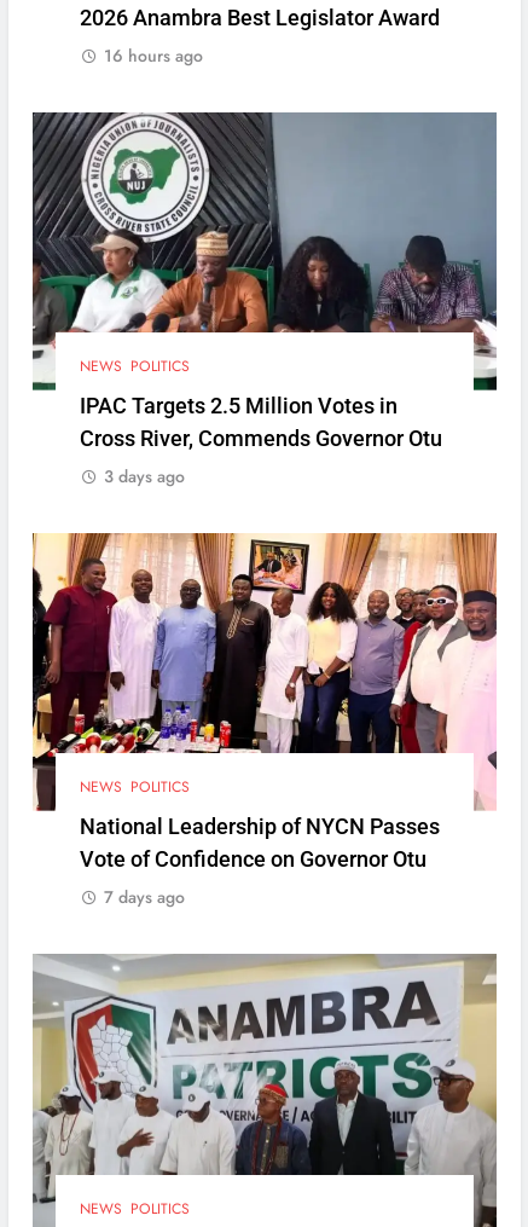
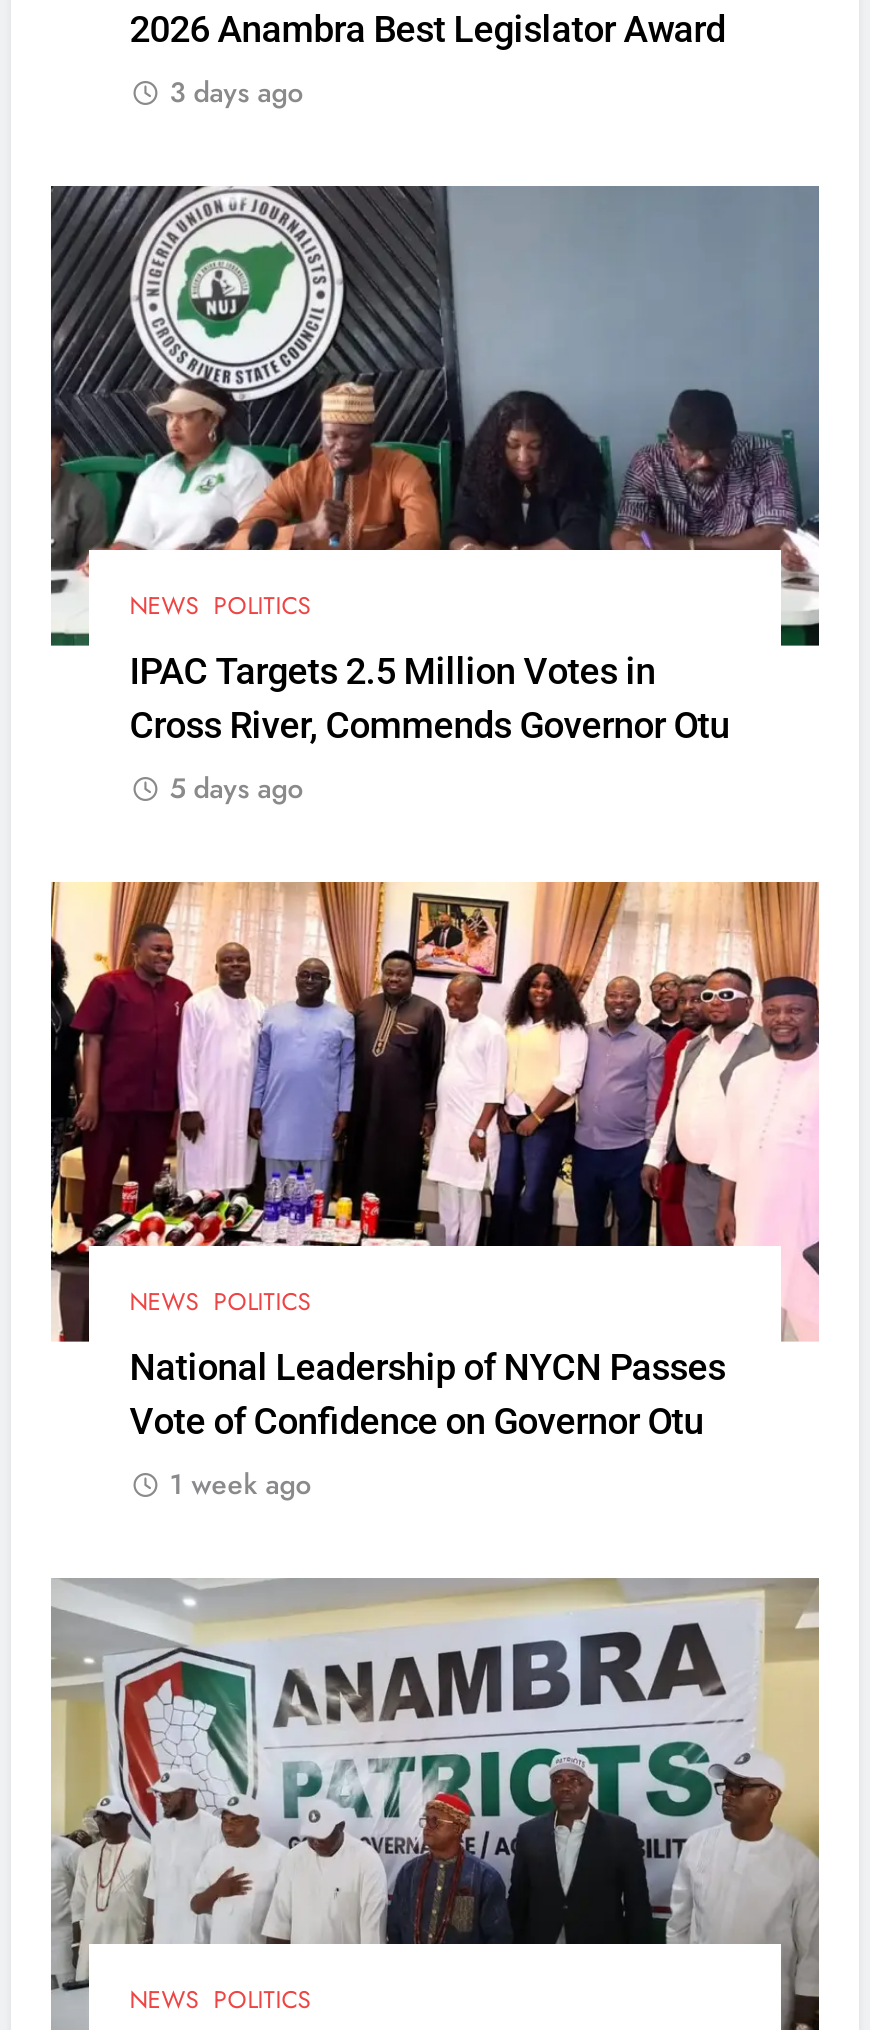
- 16 hours ago
+ 3 days ago

- 3 days ago
+ 5 days ago

- 7 days ago
+ 1 week ago
